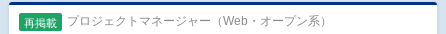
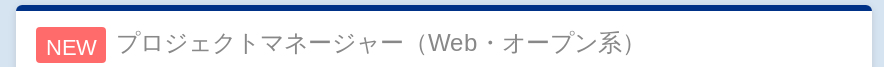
- 再掲載
+ NEW
